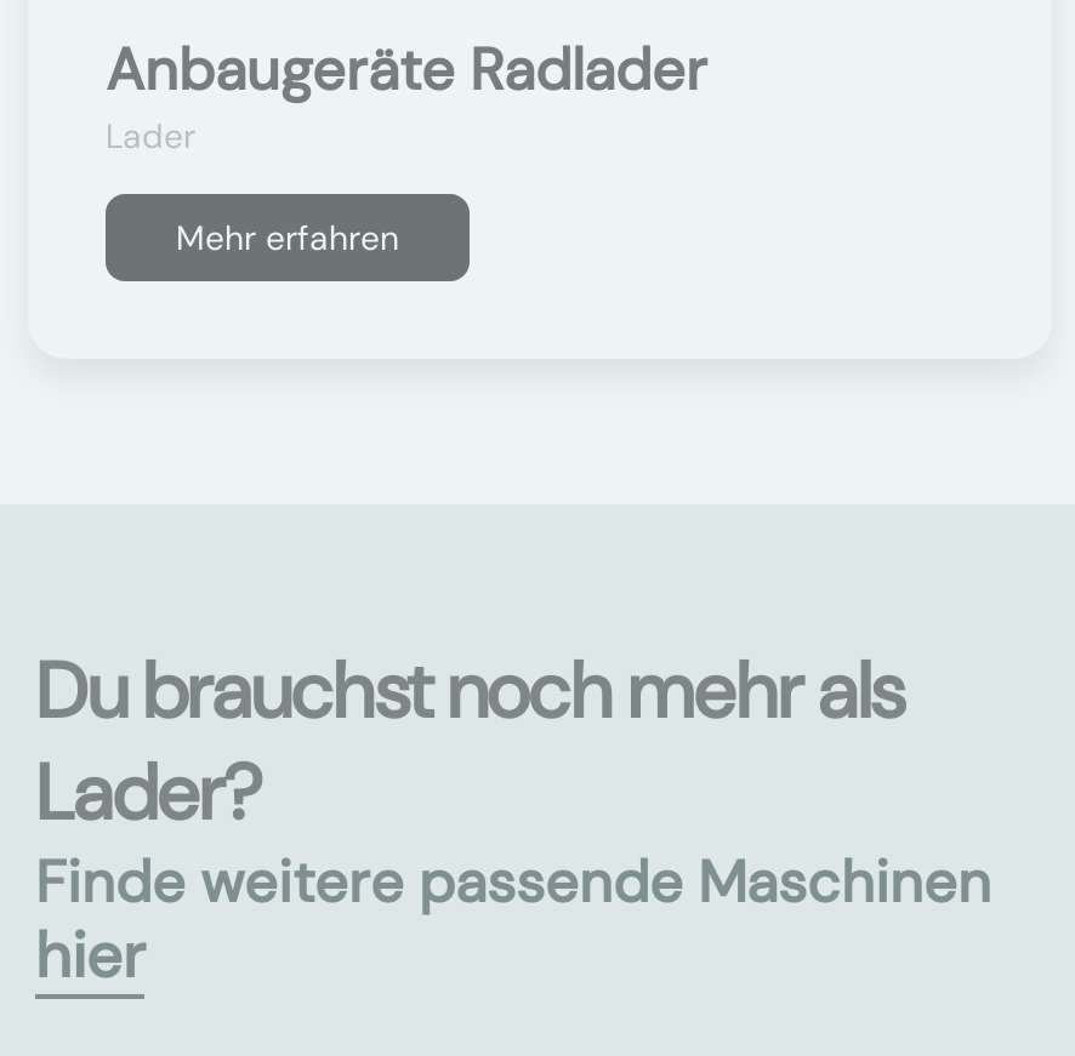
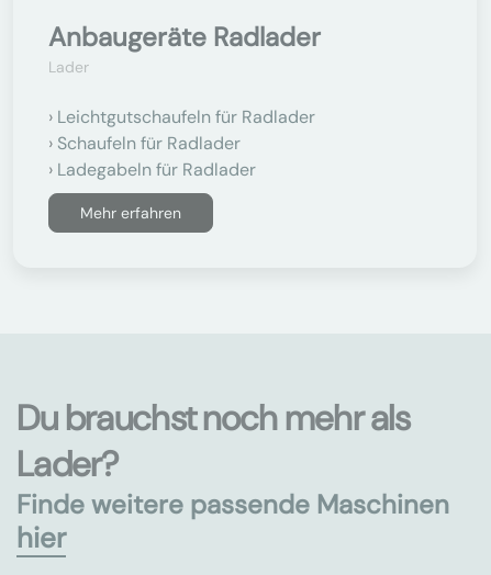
+ Leichtgutschaufeln für Radlader
+ Schaufeln für Radlader
+ Ladegabeln für Radlader
